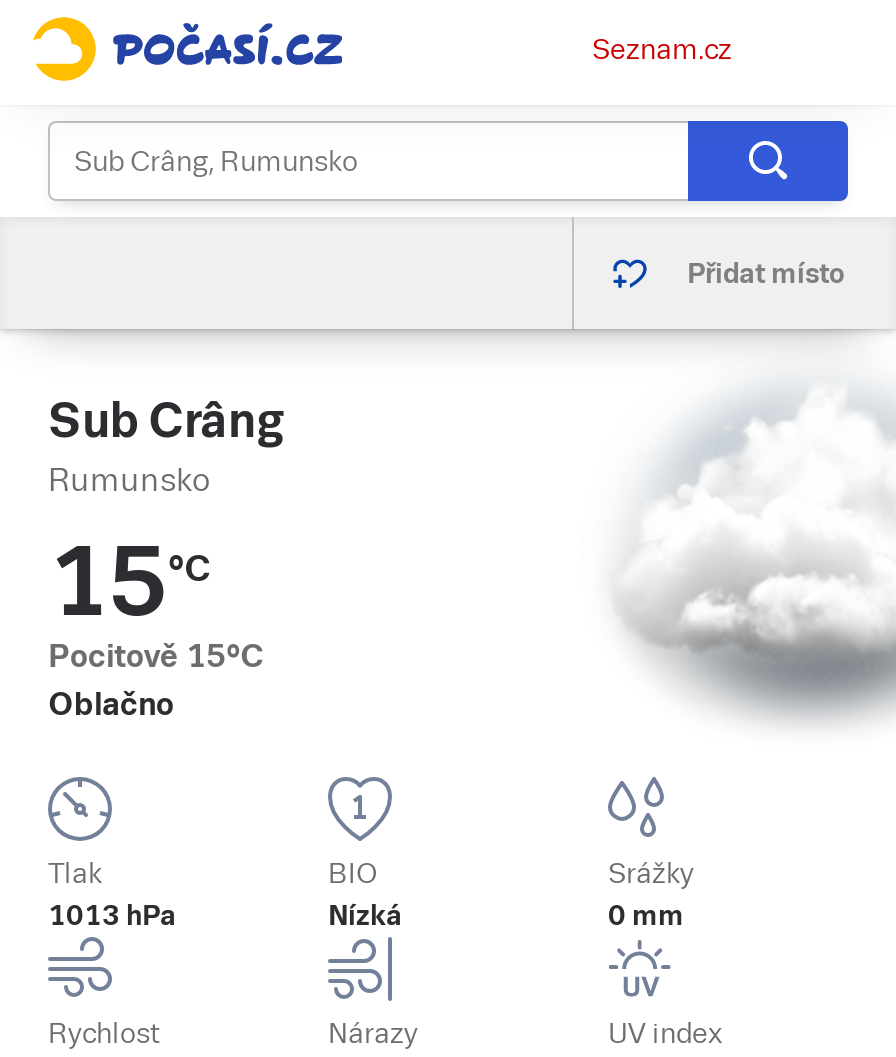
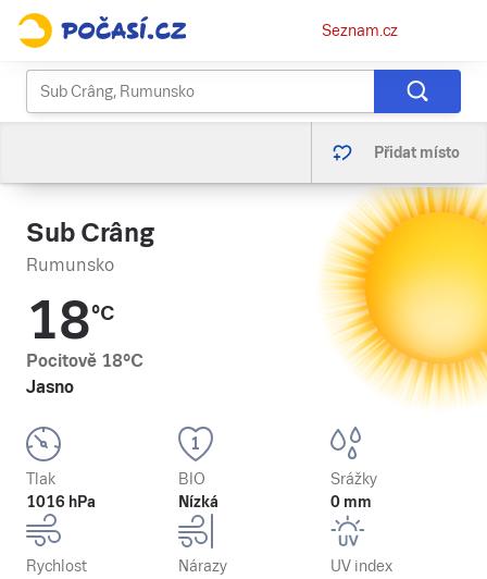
- [image]
+ [image]

- 15°C
- Pocitově 15°C
- Oblačno
+ 18°C
+ Pocitově 18°C
+ Jasno

- 1013 hPa
+ 1016 hPa
